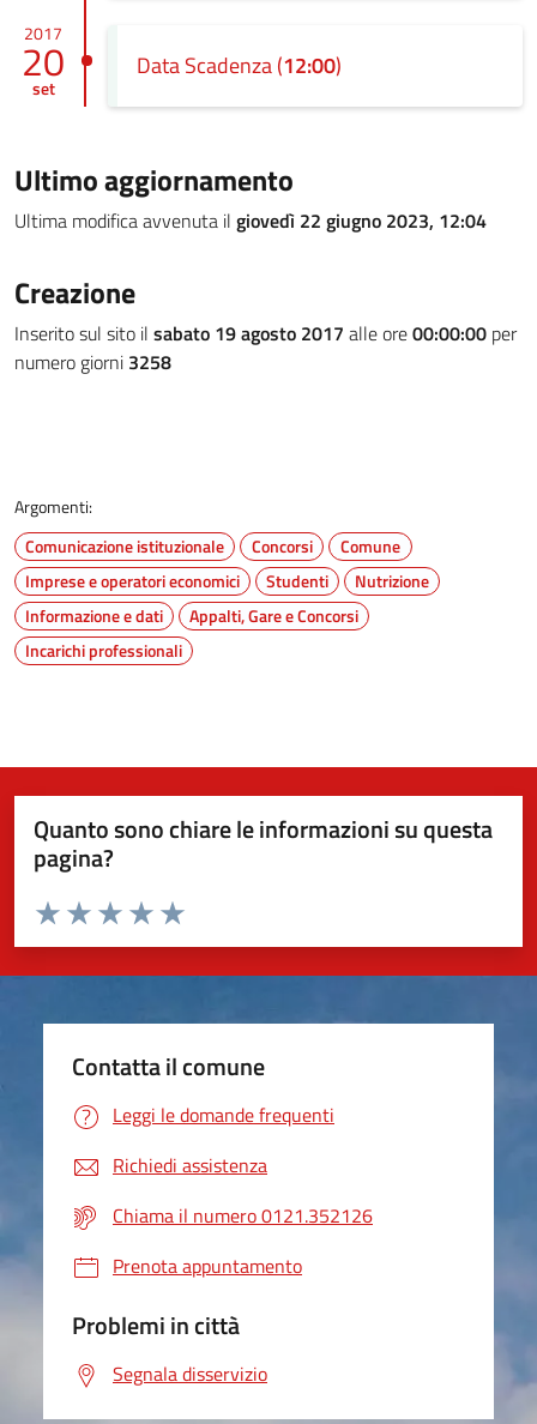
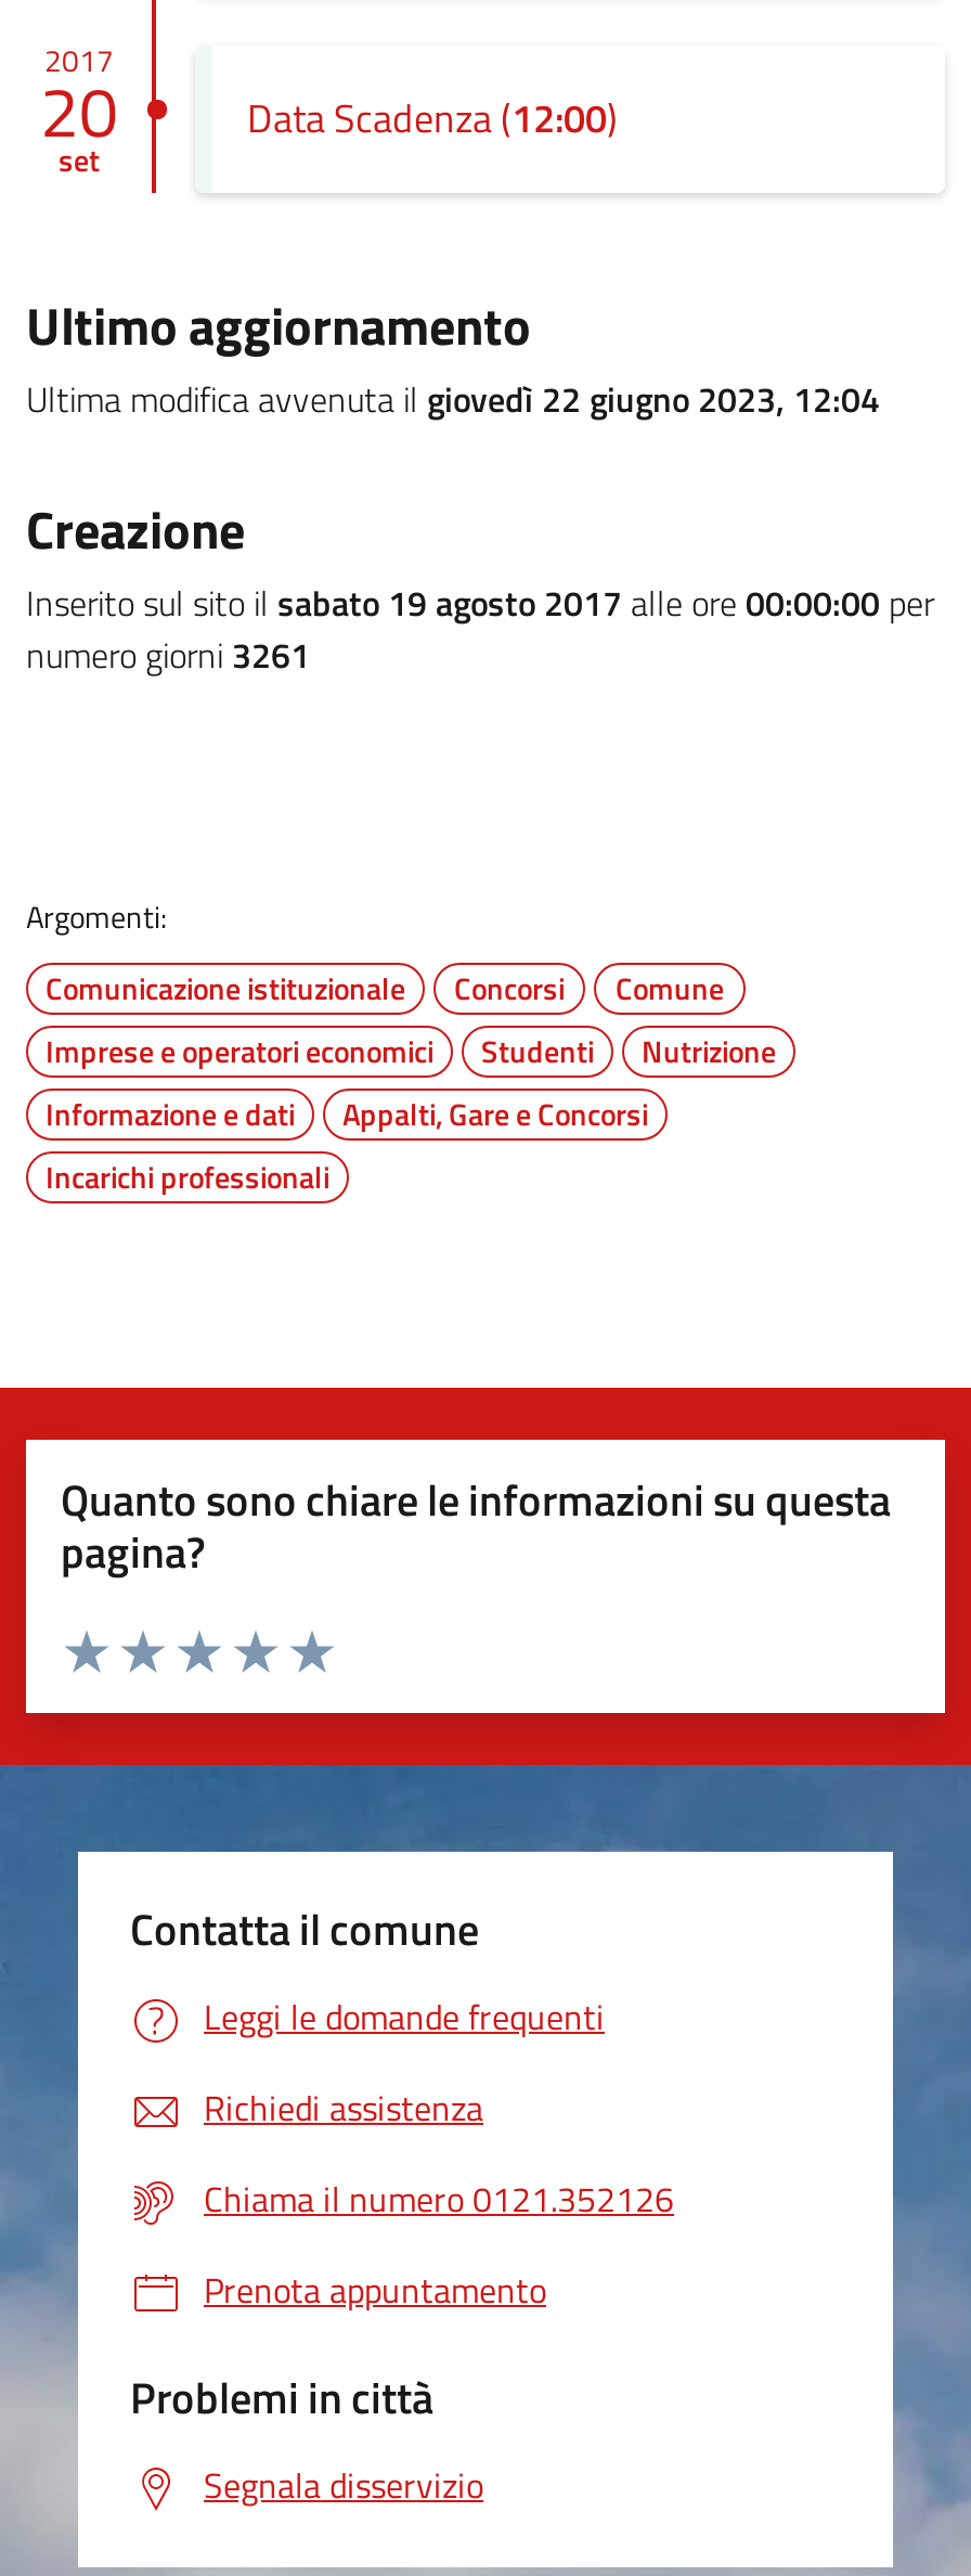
- numero giorni 3258
+ numero giorni 3261
